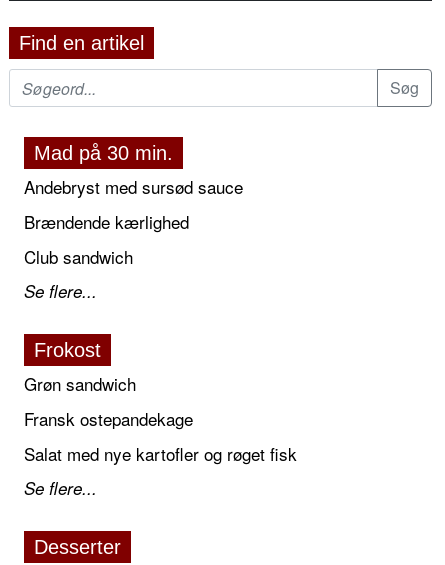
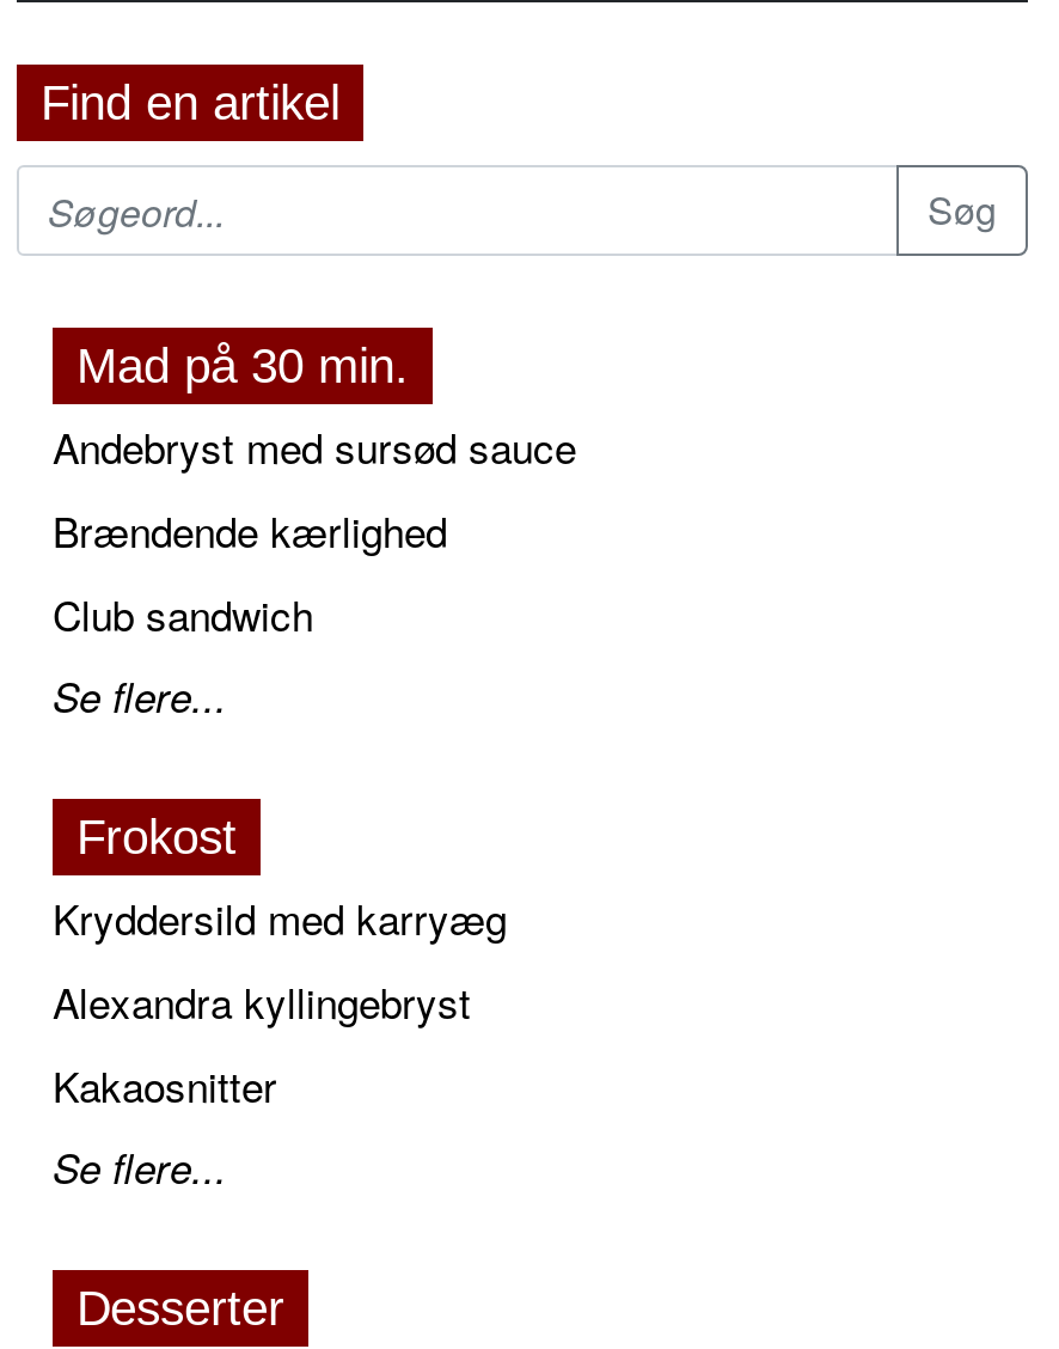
- Grøn sandwich
- Fransk ostepandekage
- Salat med nye kartofler og røget fisk
+ Kryddersild med karryæg
+ Alexandra kyllingebryst
+ Kakaosnitter
